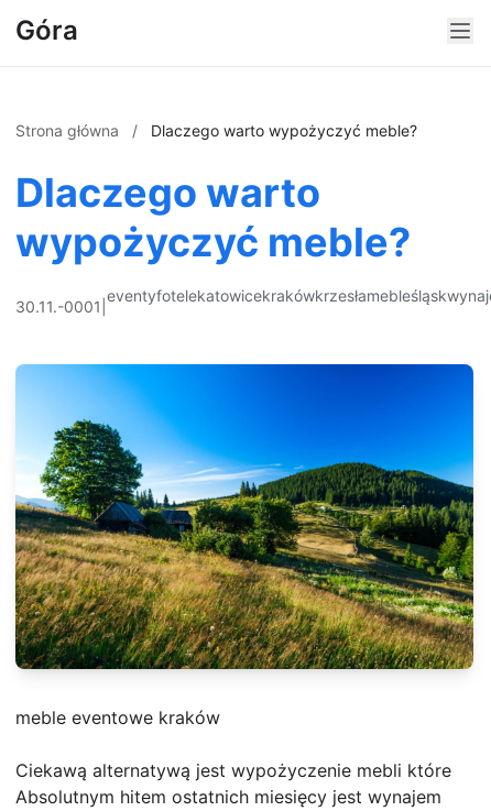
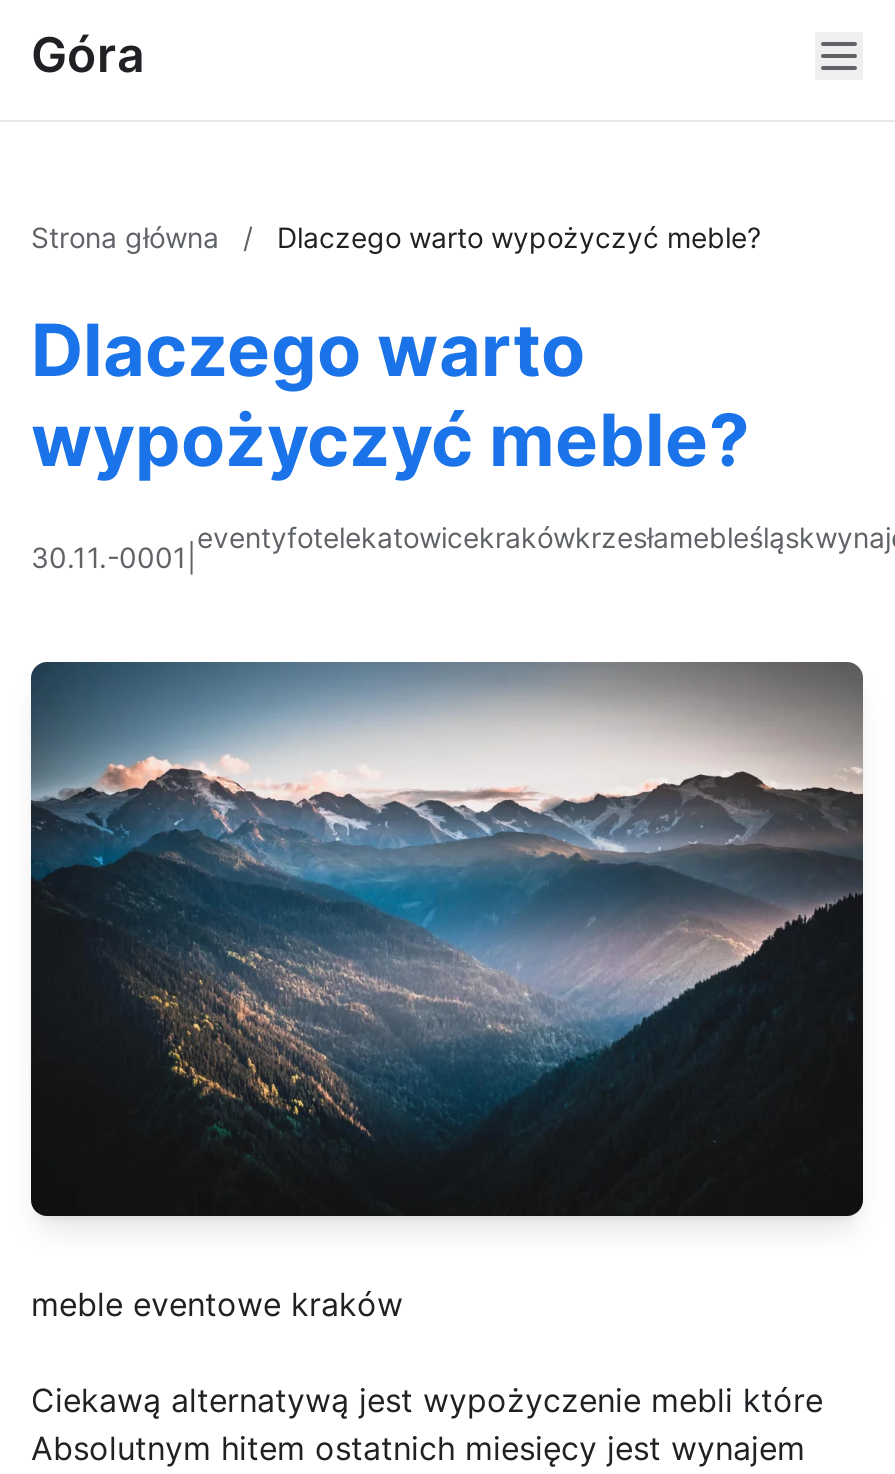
- [image]
+ [image]
